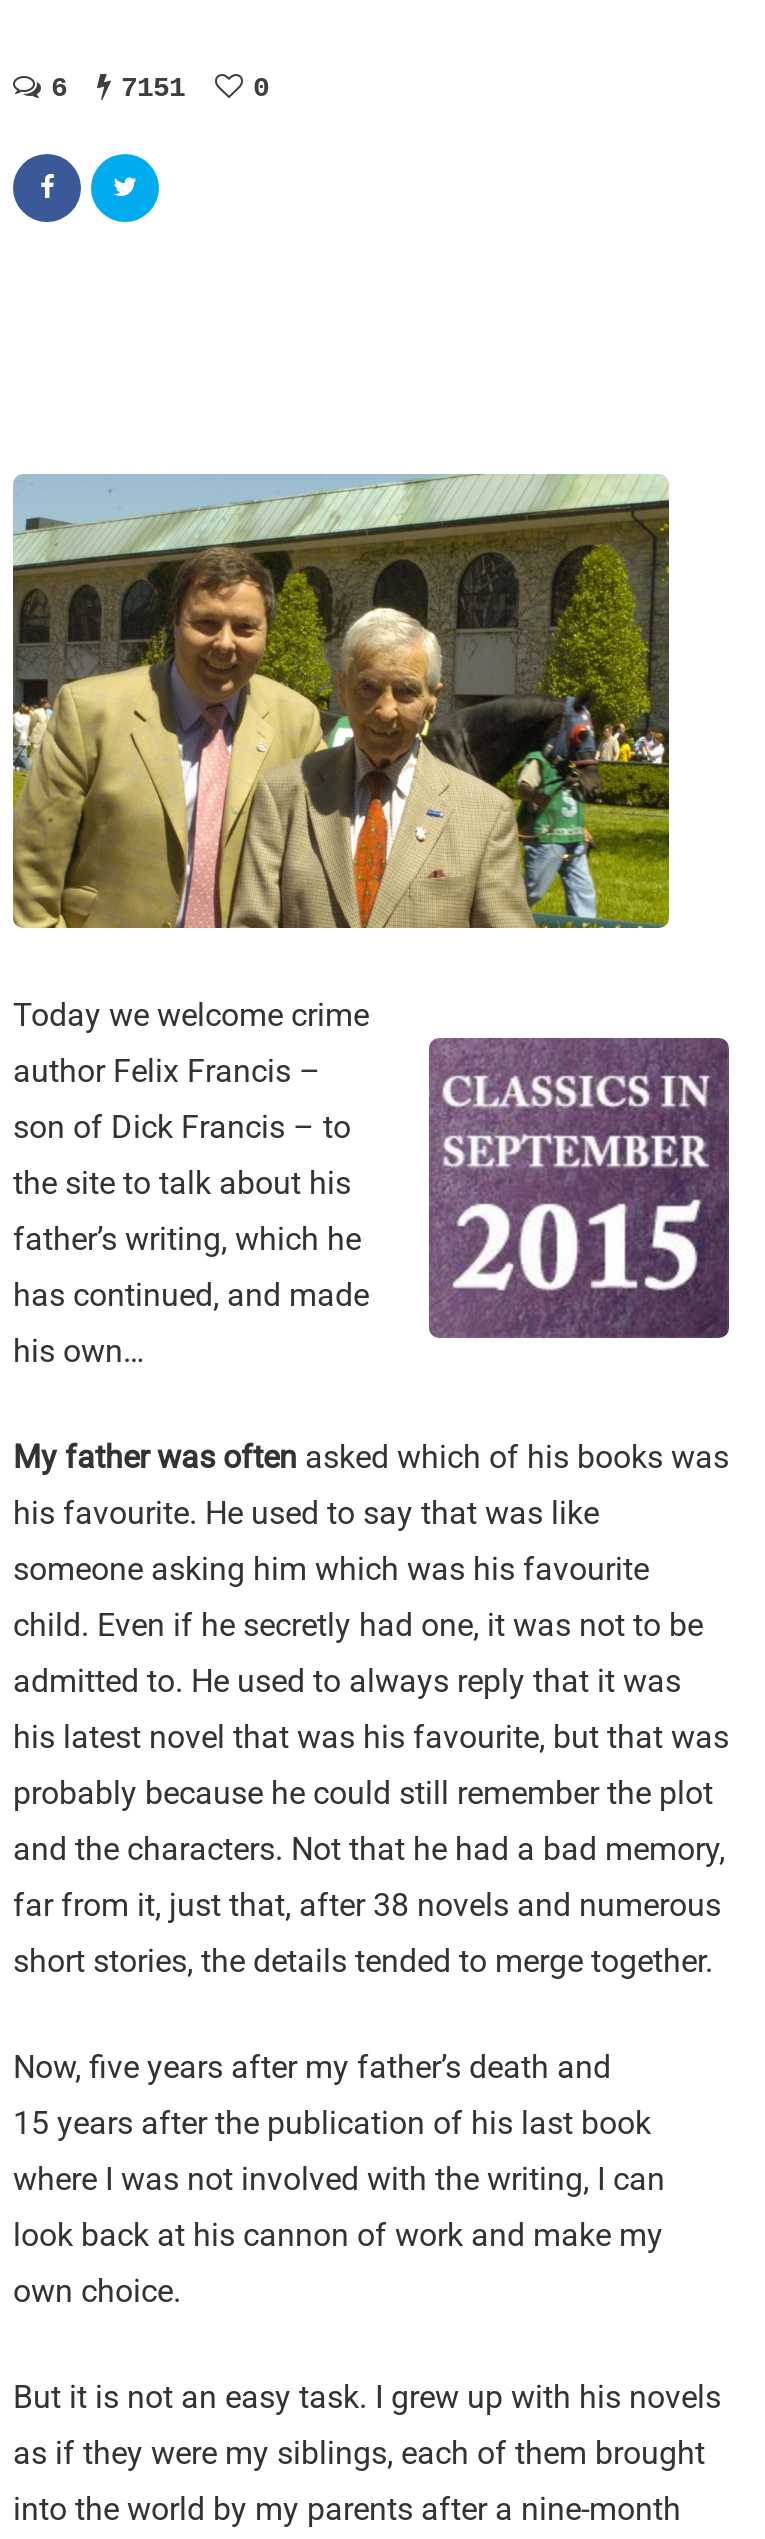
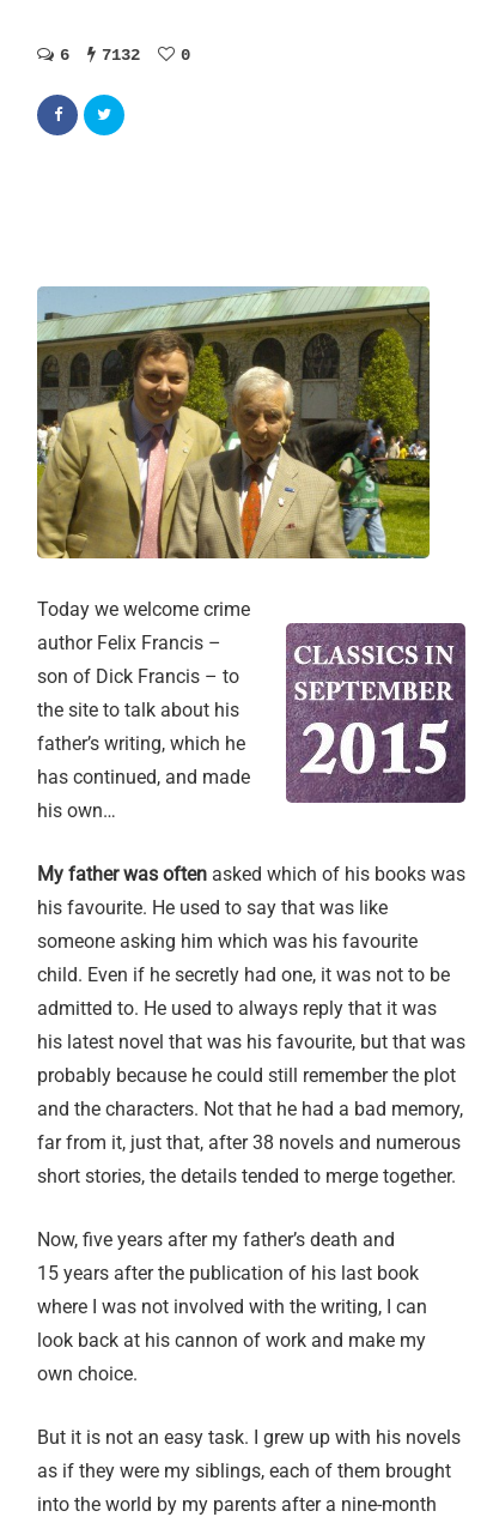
- 6 7151
+ 6 7132
